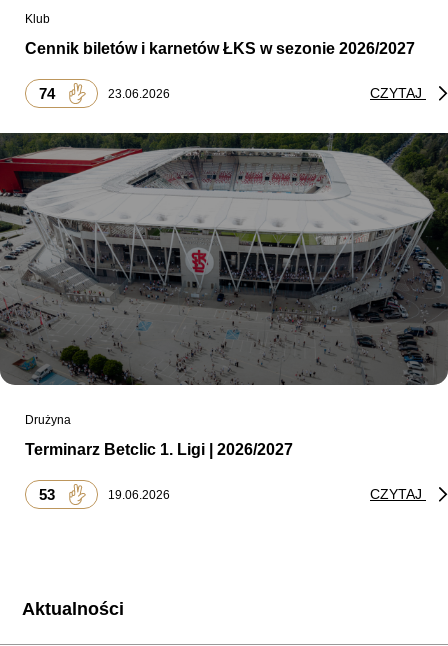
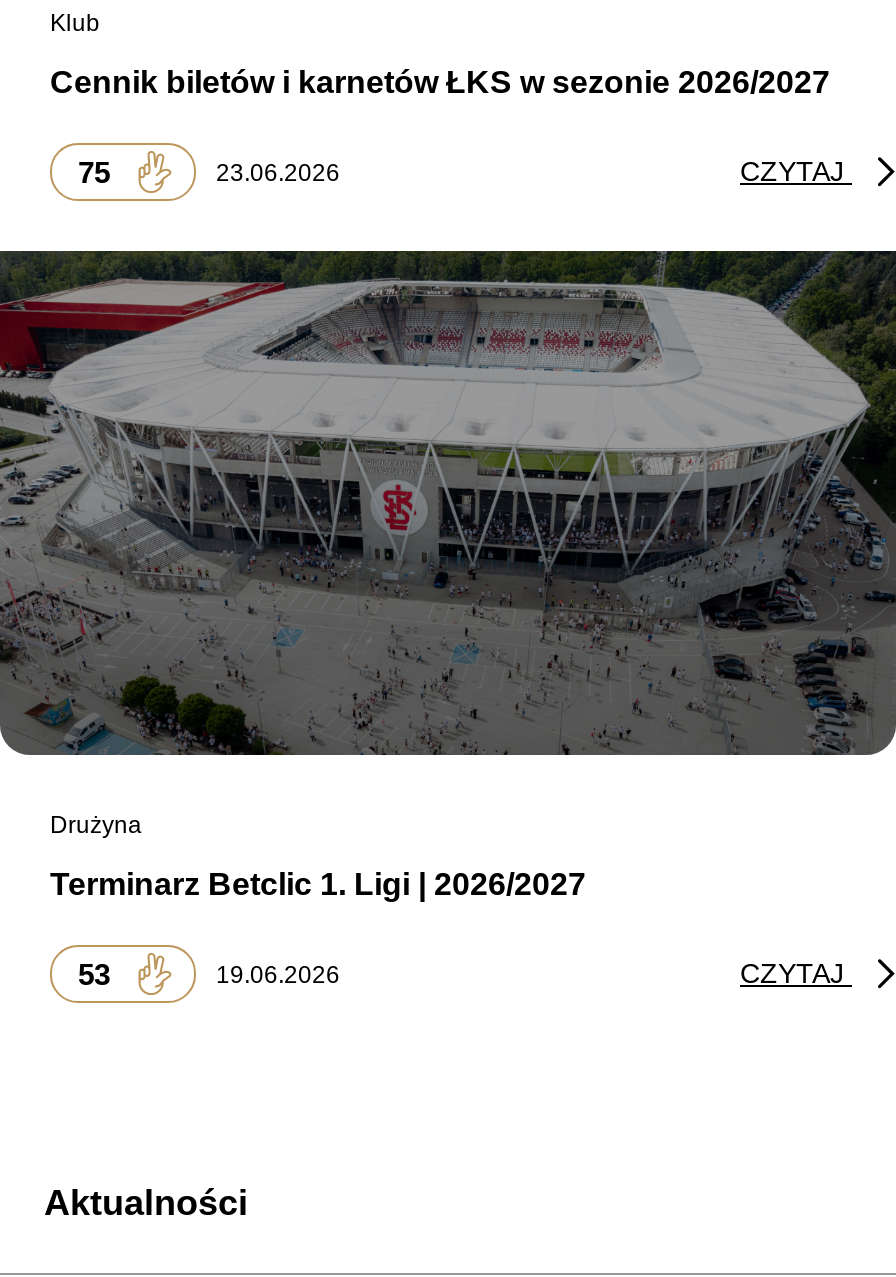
- 74
+ 75
